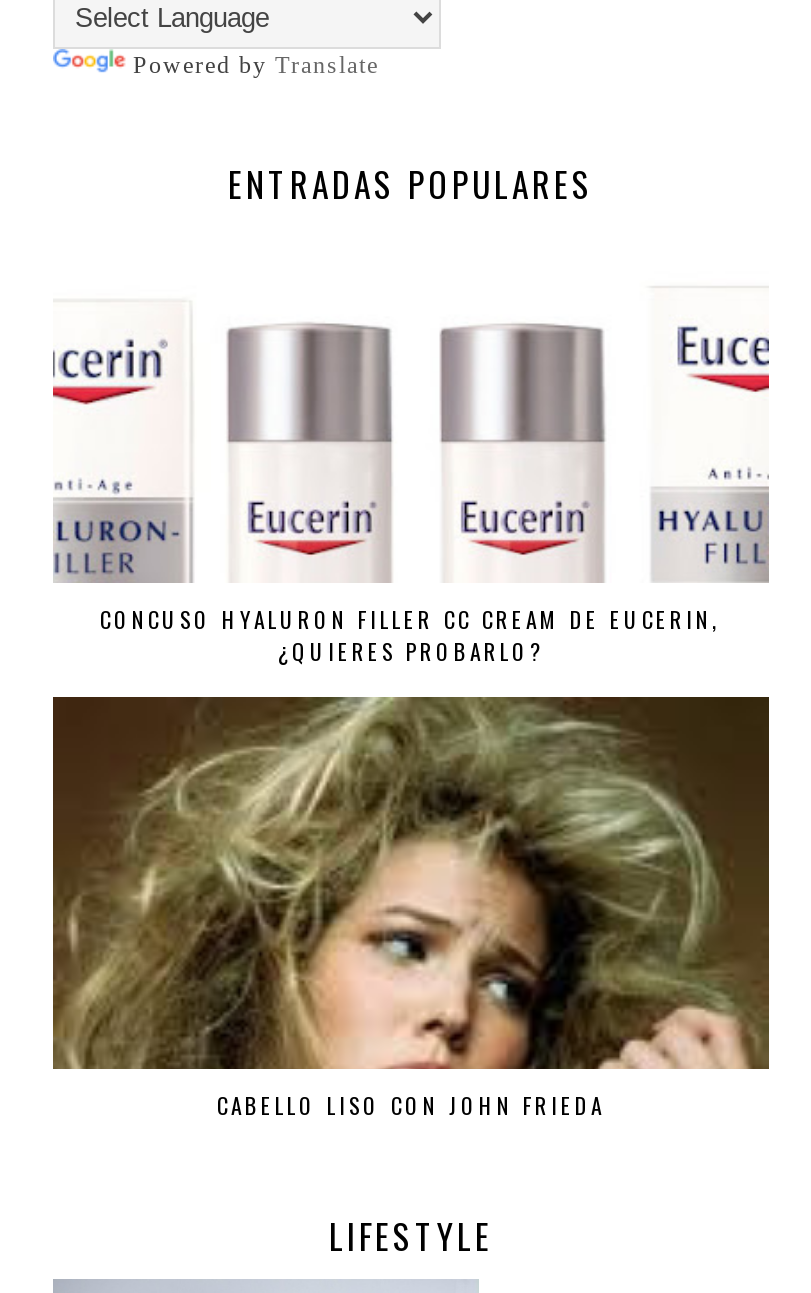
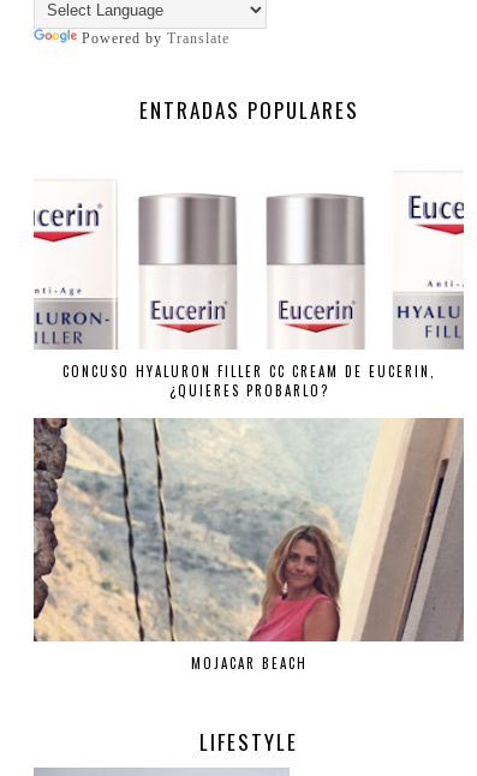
- [image]
- CABELLO LISO CON JOHN FRIEDA
+ [image]
+ MOJACAR BEACH
